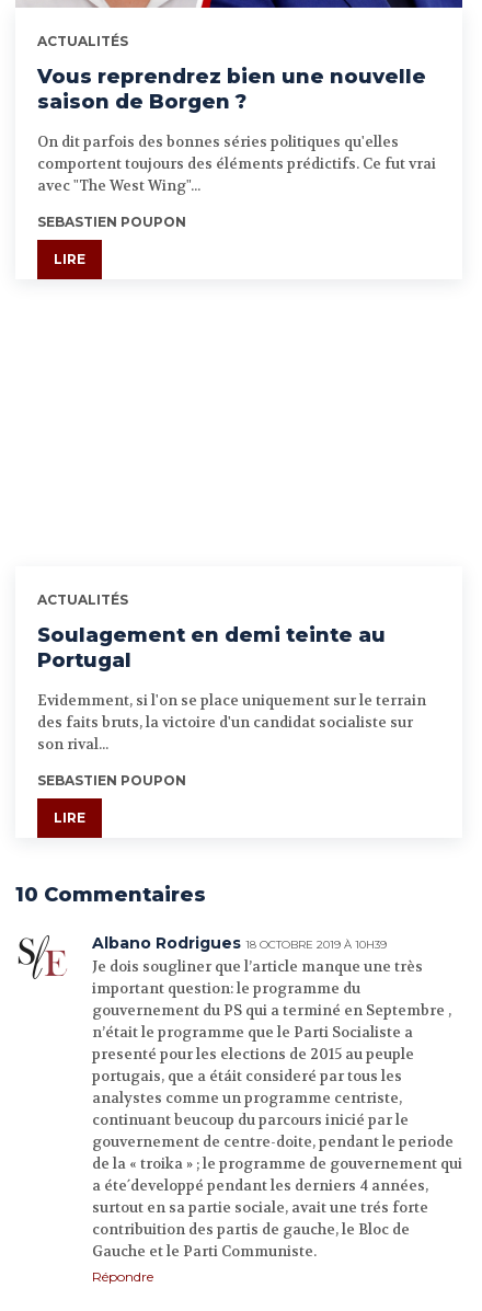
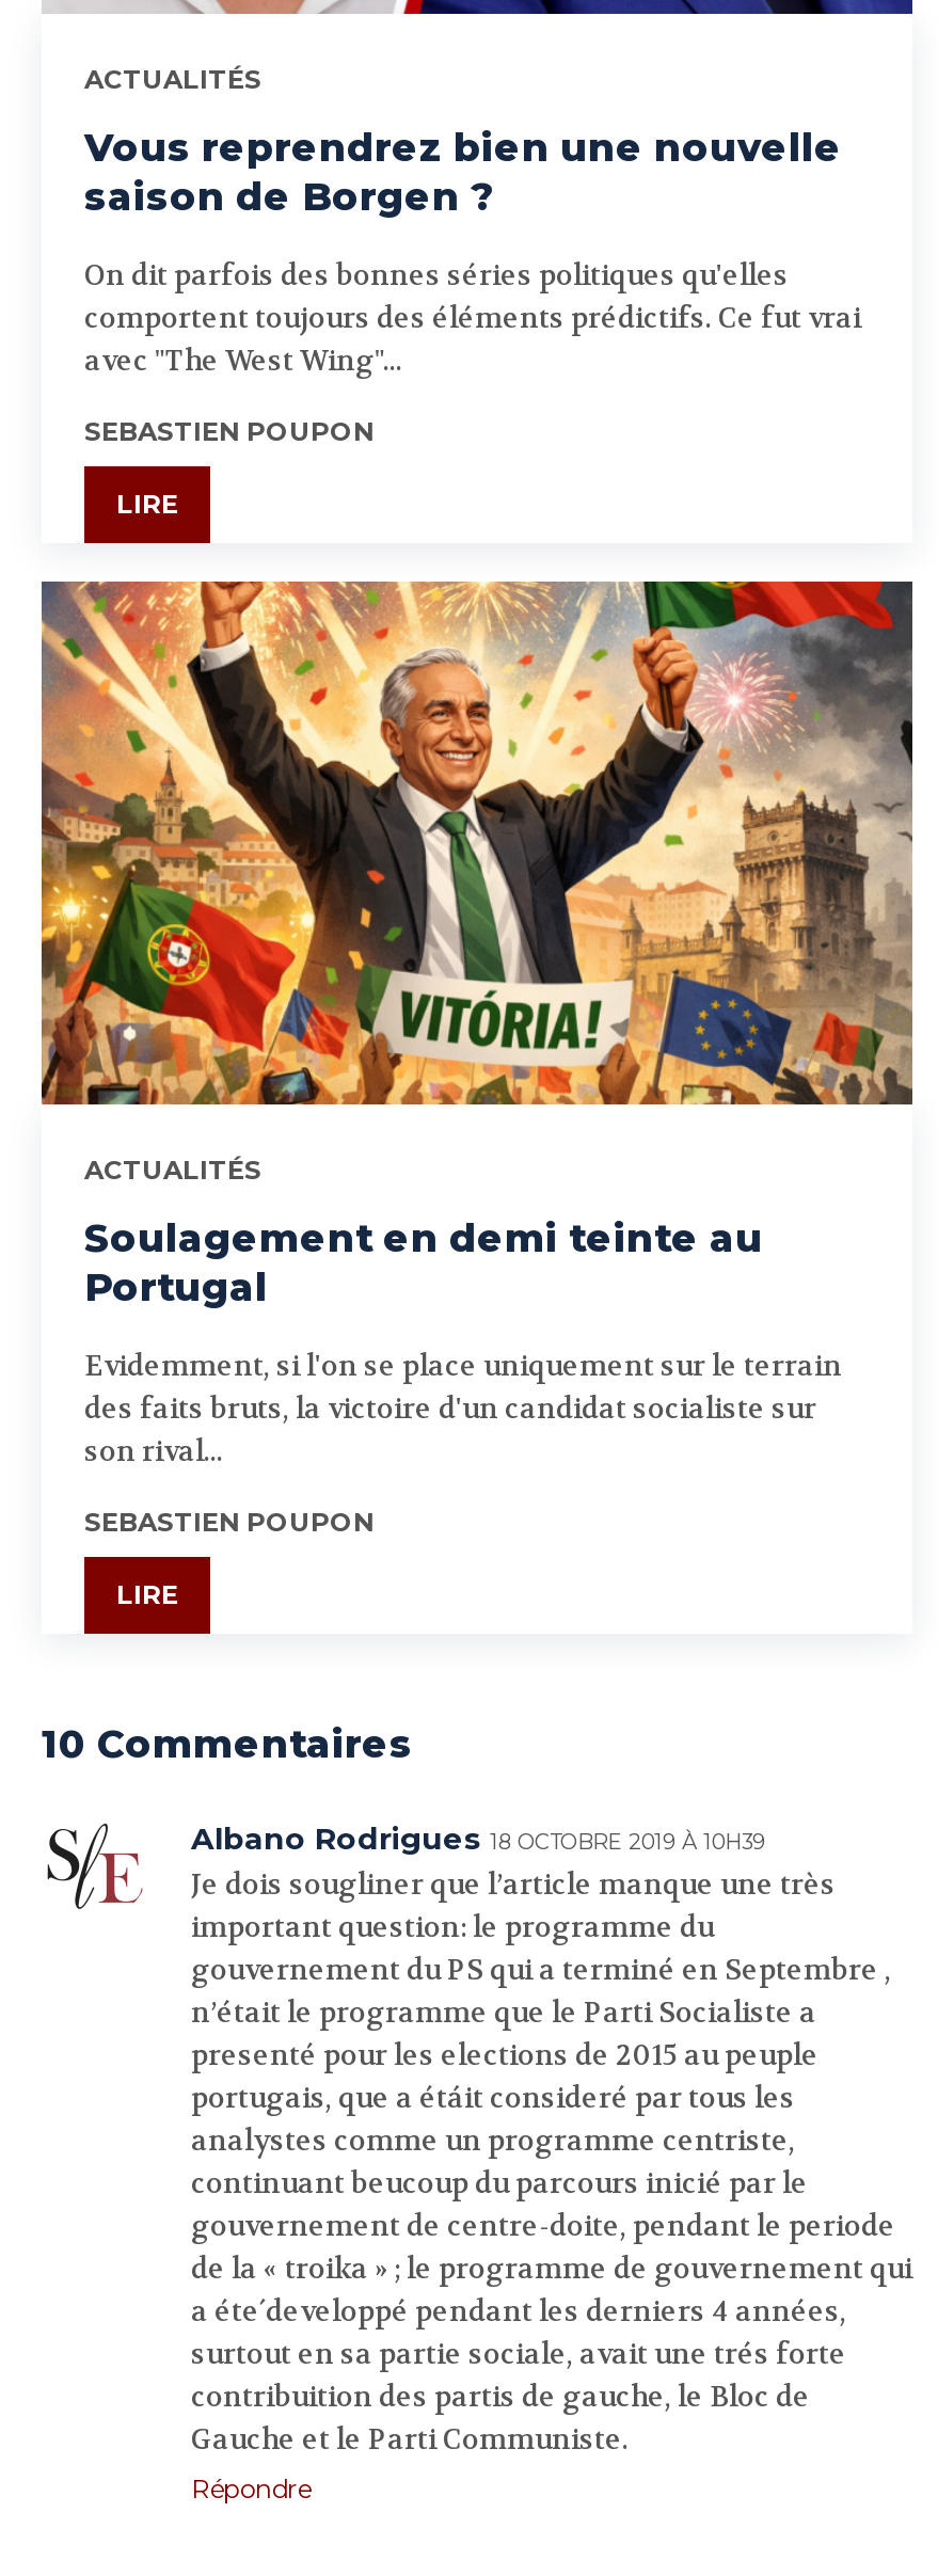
+ [image]
